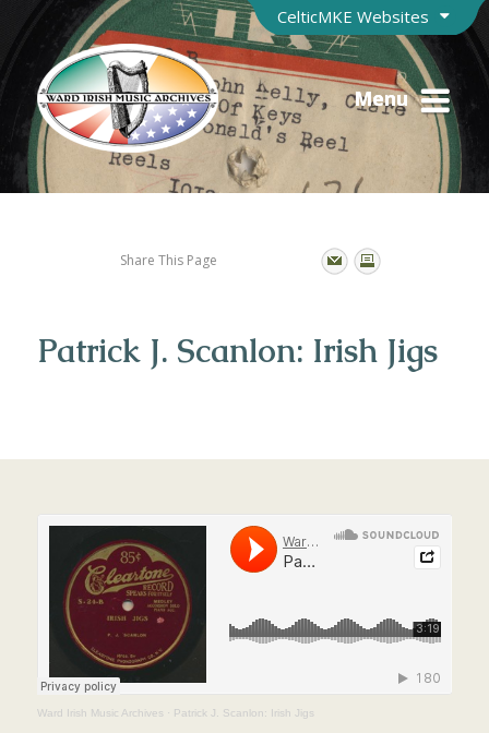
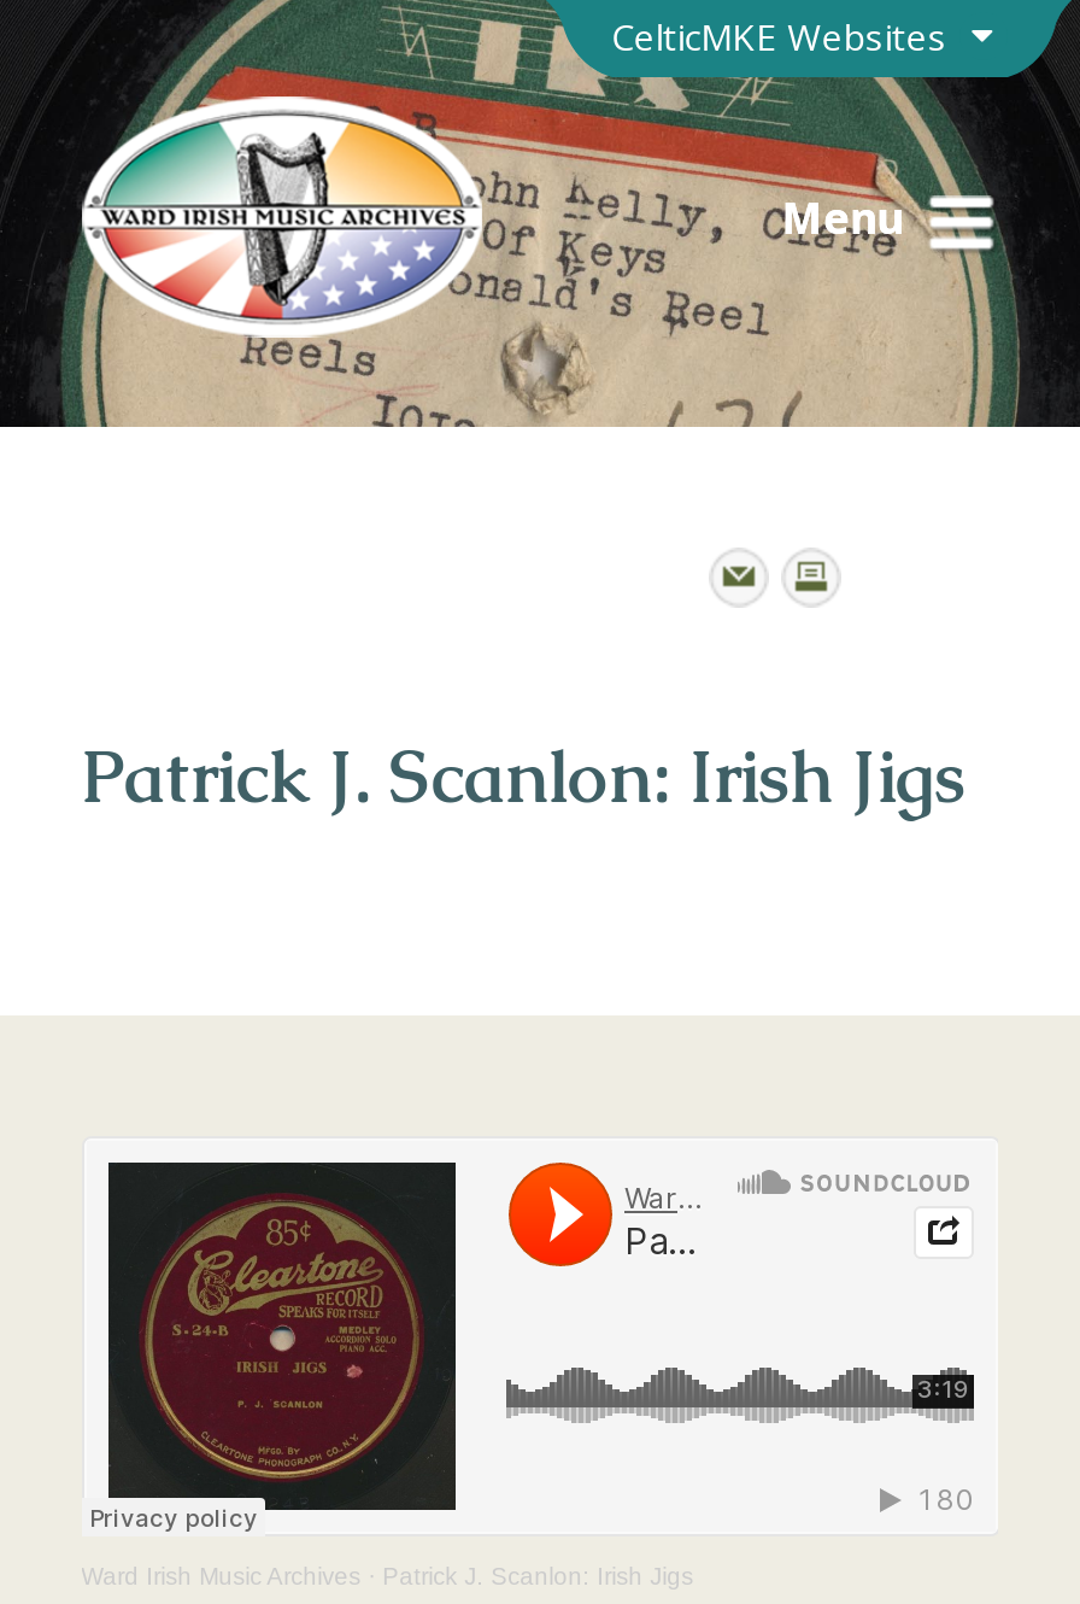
- Share This Page
